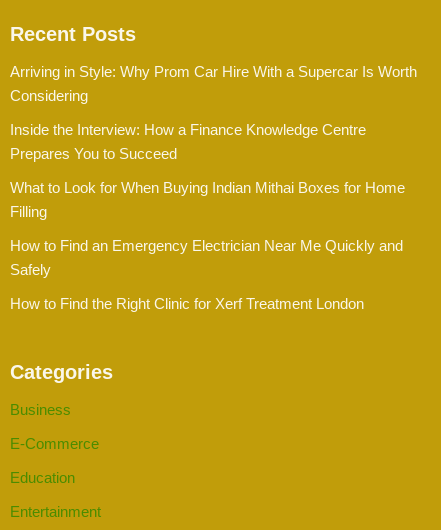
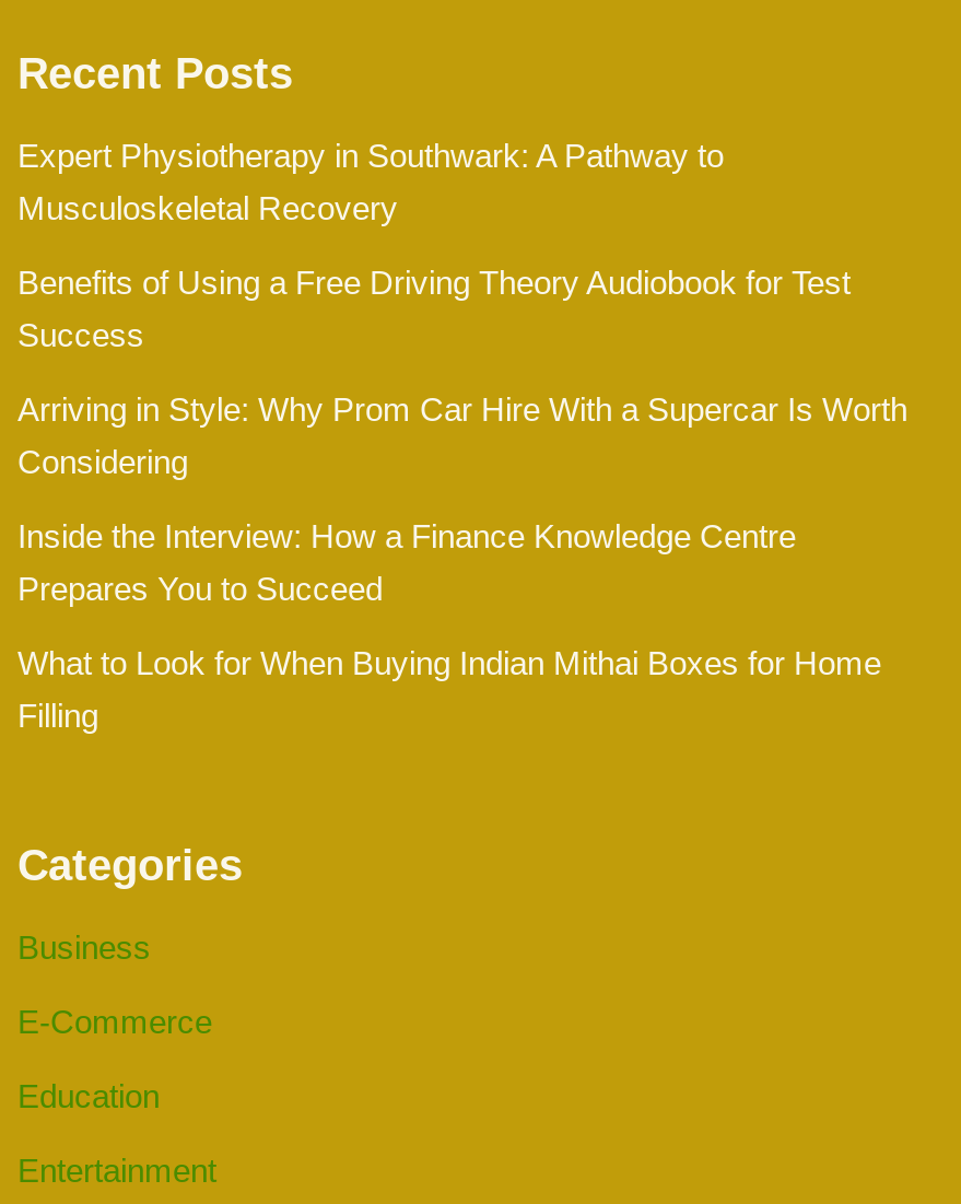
+ Expert Physiotherapy in Southwark: A Pathway to
+ Musculoskeletal Recovery
+ Benefits of Using a Free Driving Theory Audiobook for Test
+ Success

moved down: Arriving in Style: Why Prom Car Hire With a Supercar Is Worth | Considering | Inside the Interview: How a Finance Knowledge Centre | Prepares You to Succeed | What to Look for When Buying Indian Mithai Boxes for Home | Filling

- How to Find an Emergency Electrician Near Me Quickly and
- Safely
- How to Find the Right Clinic for Xerf Treatment London
